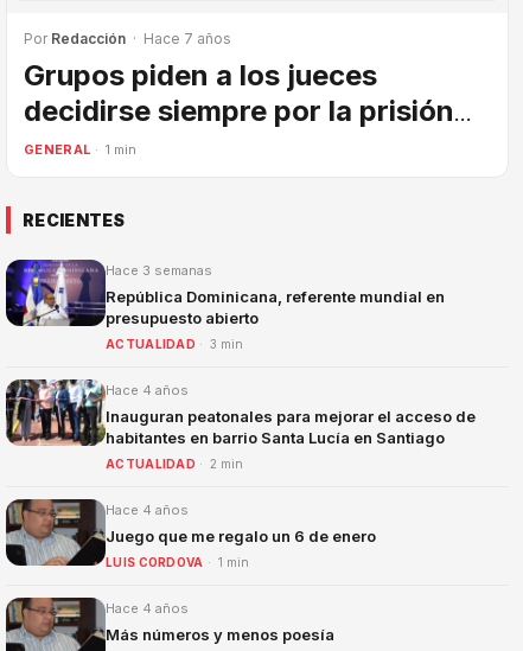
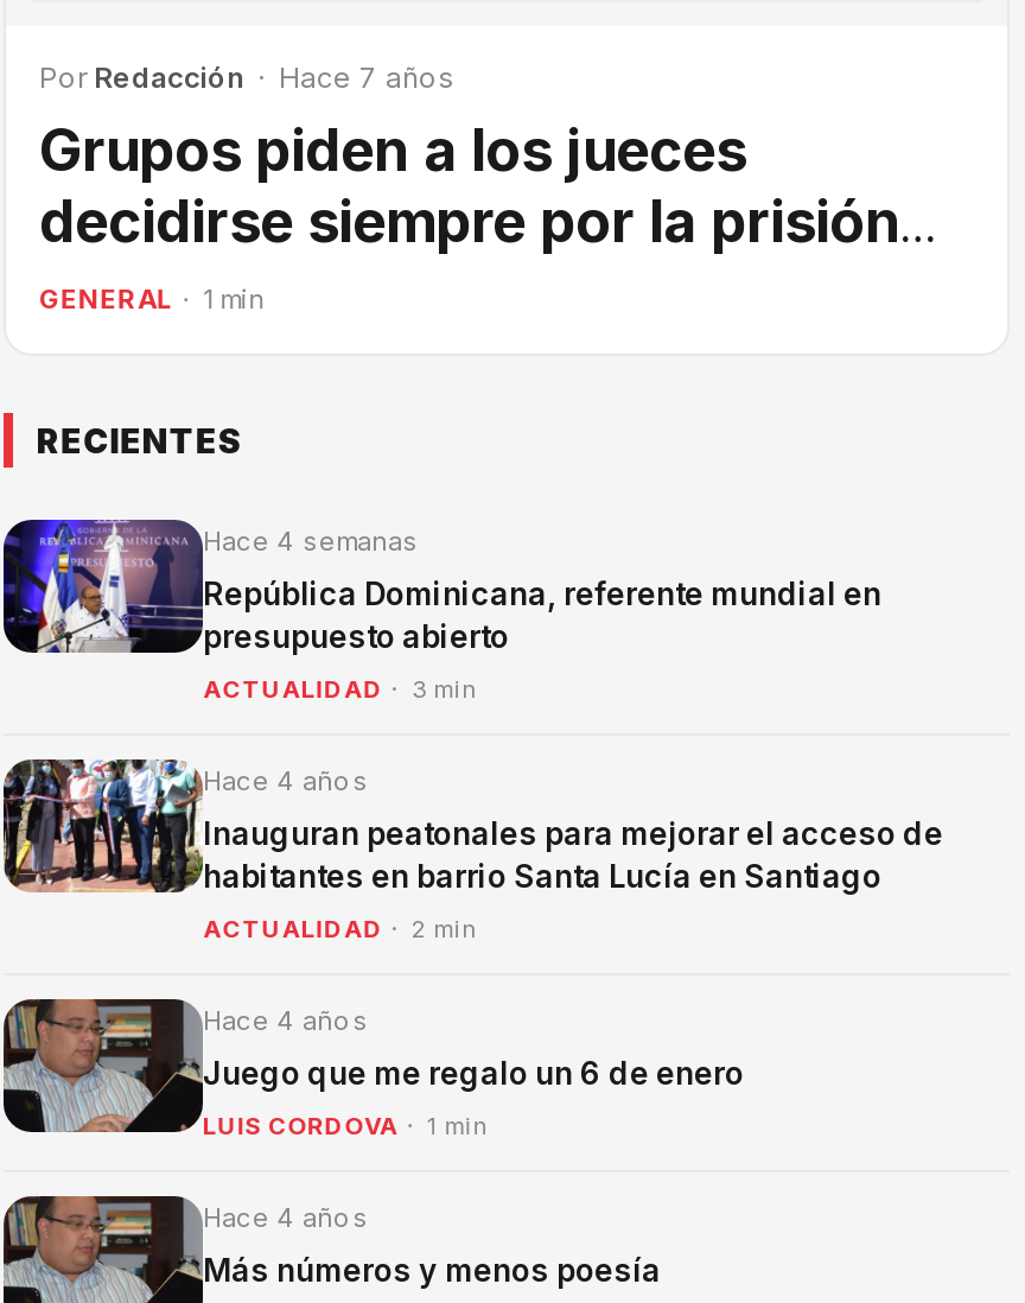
- Hace 3 semanas
+ Hace 4 semanas
